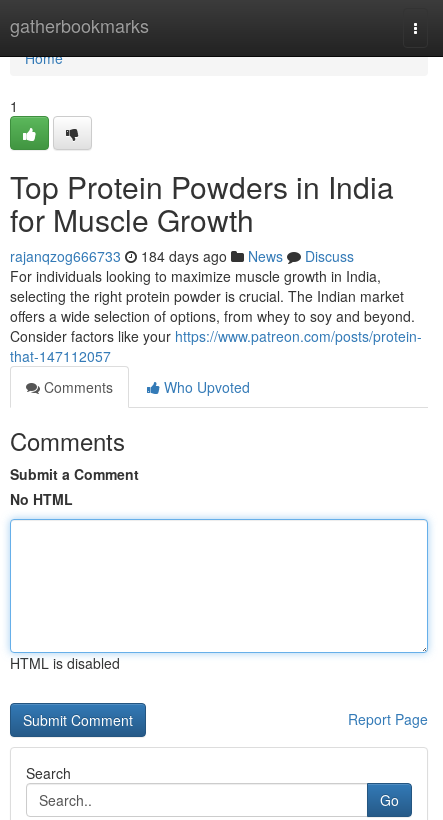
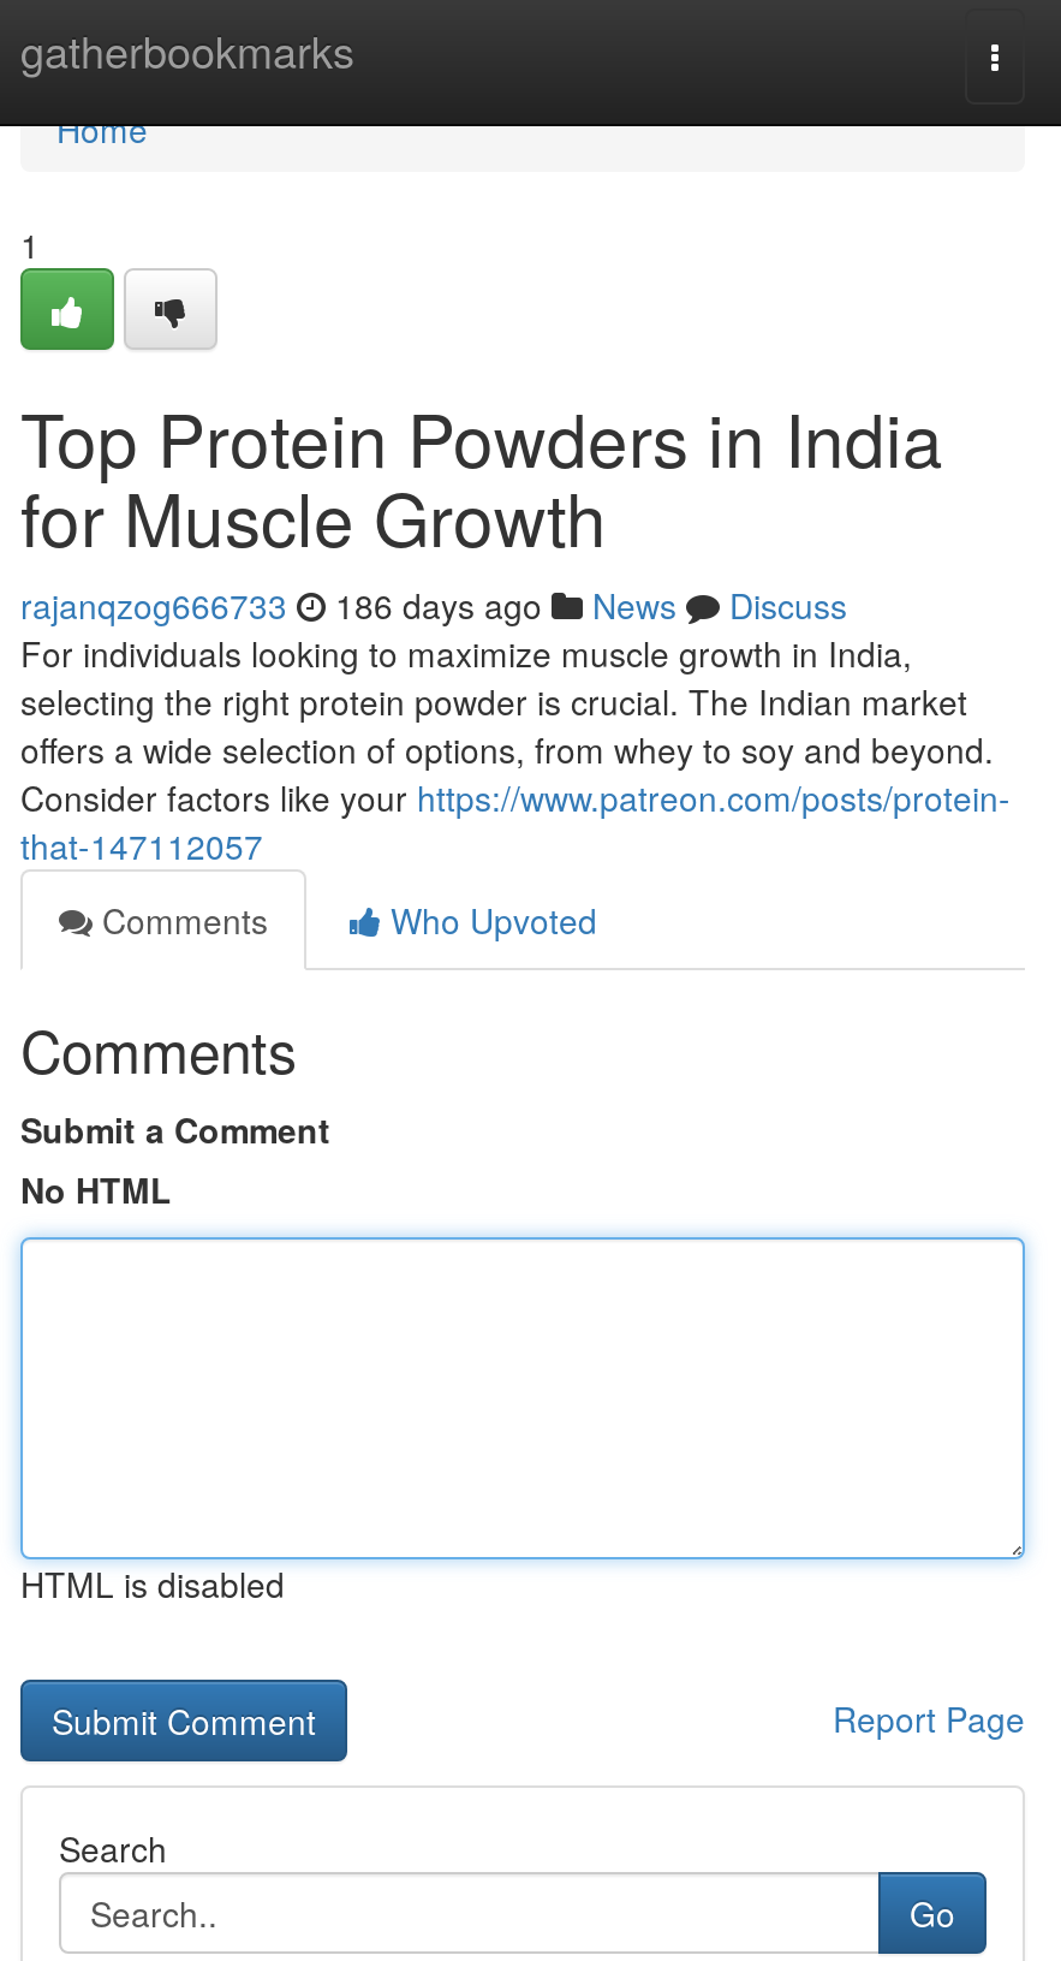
- rajanqzog666733 184 days ago News Discuss
+ rajanqzog666733 186 days ago News Discuss
